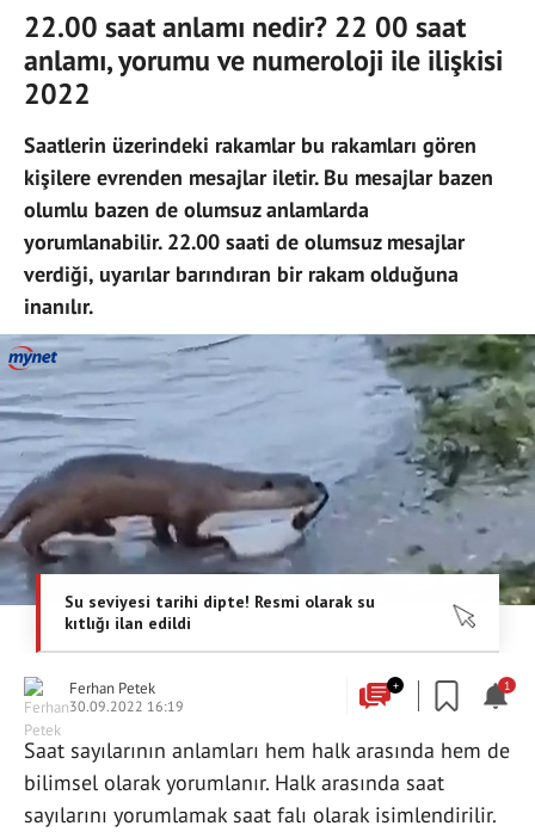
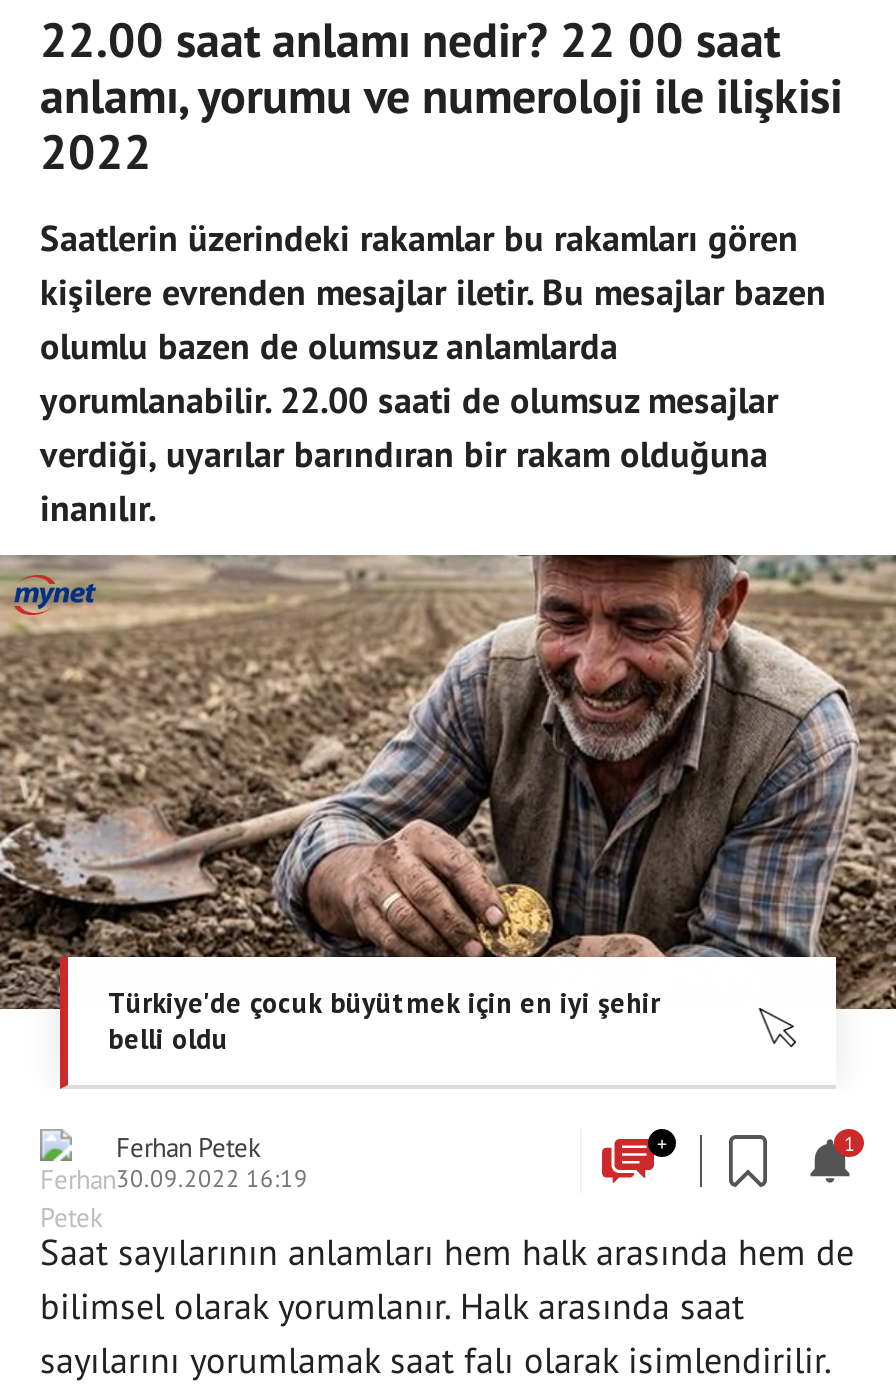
- [image]
+ [image]
